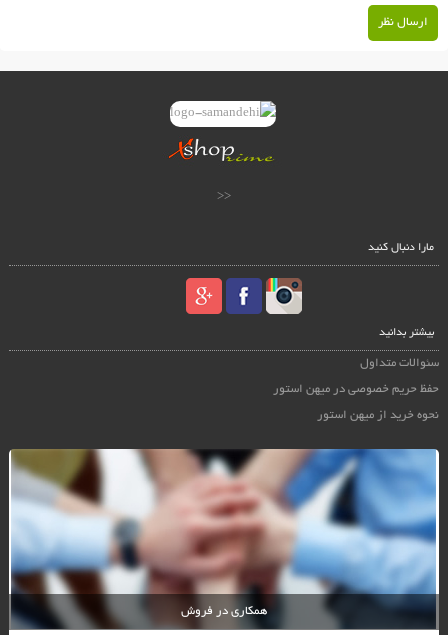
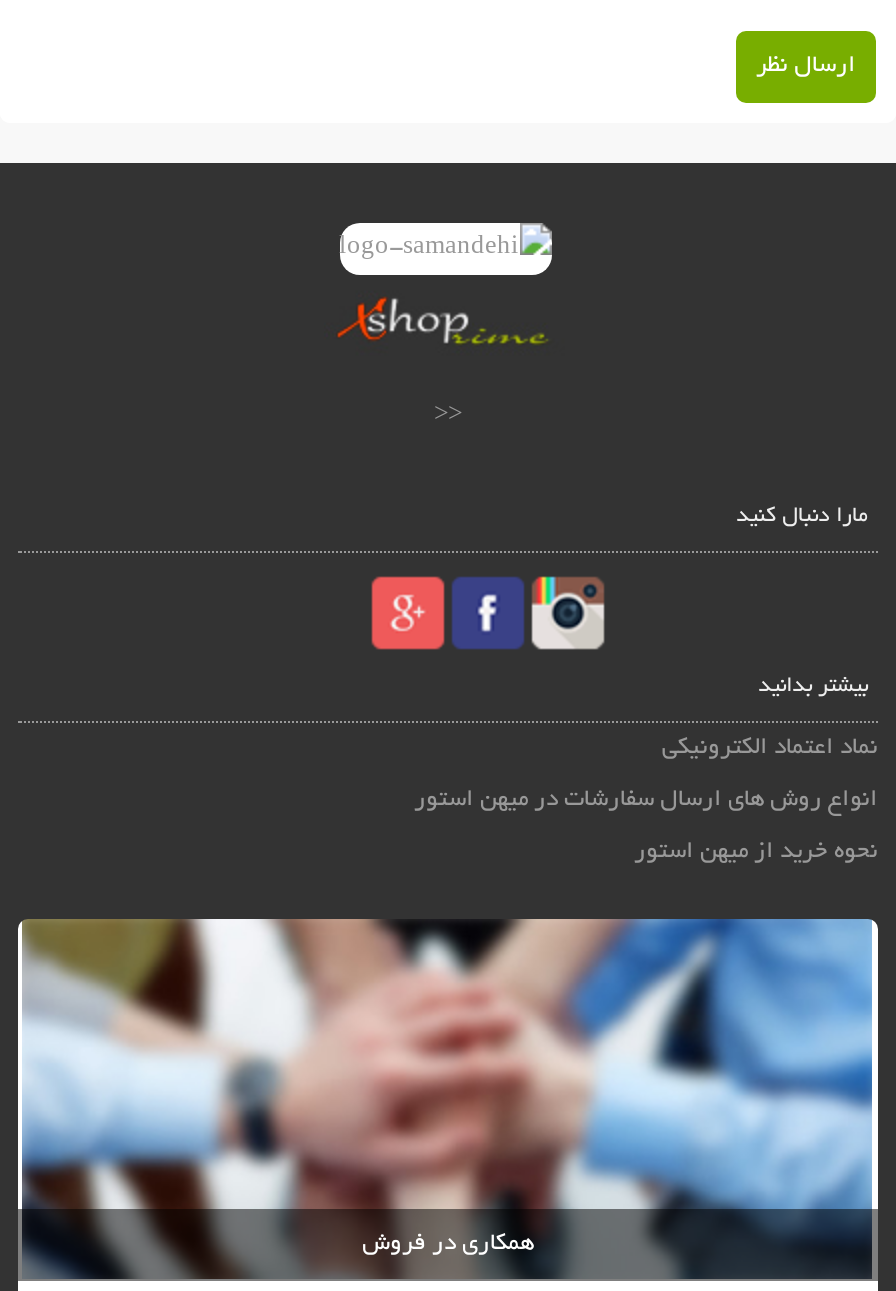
- سئوالات متداول
+ نماد اعتماد الکترونیکی

- حفظ حریم خصوصی در میهن استور
+ انواع روش های ارسال سفارشات در میهن استور
